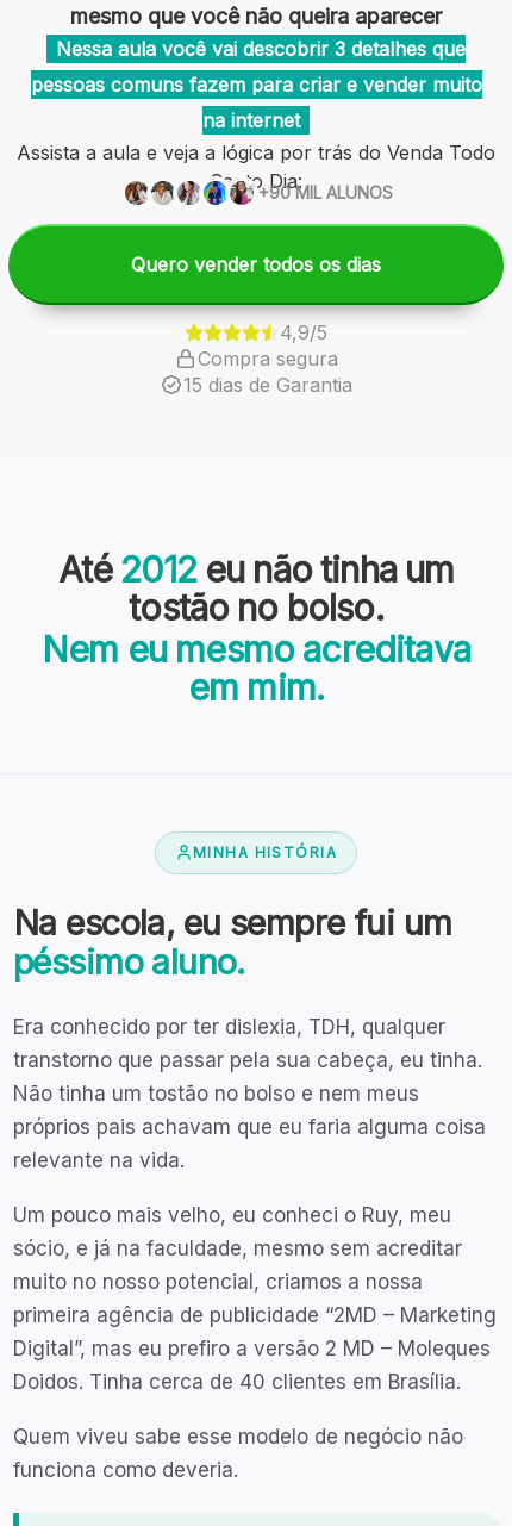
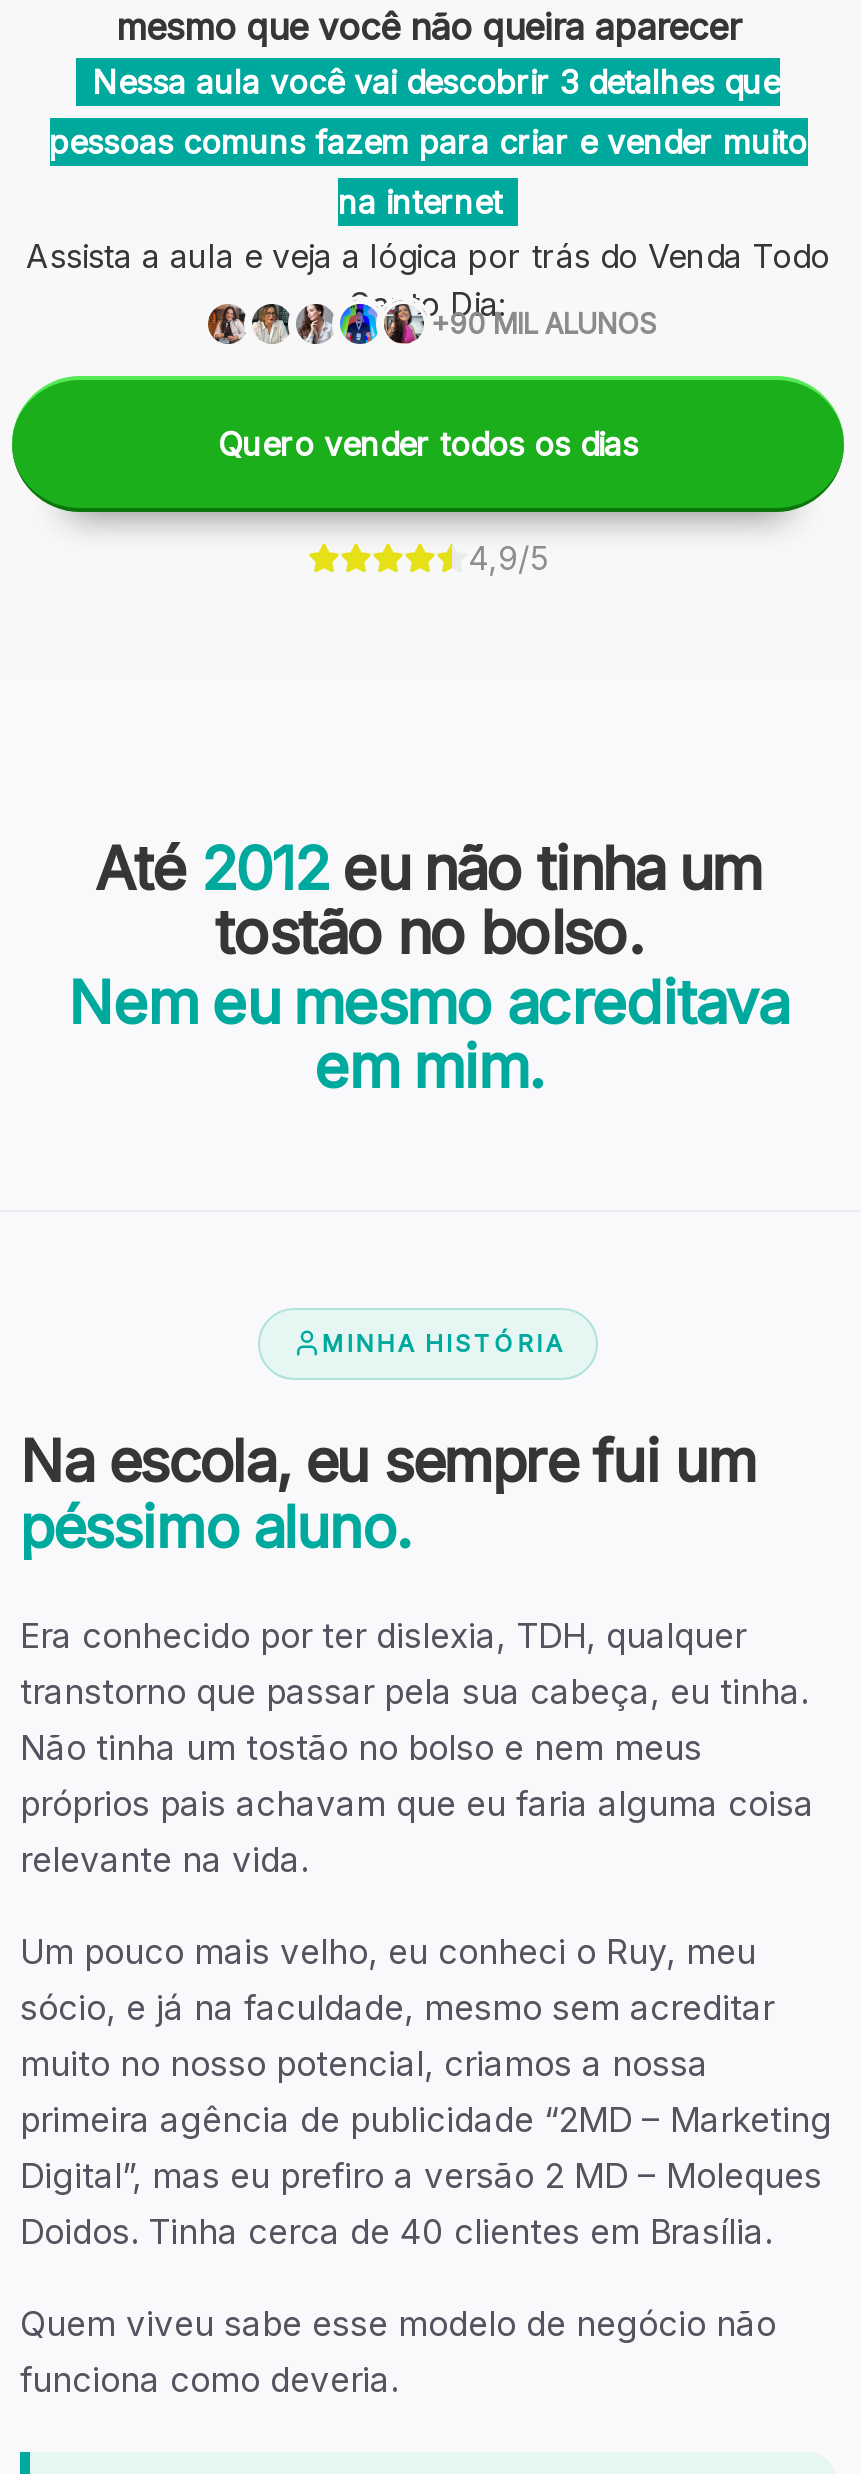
- Compra segura
- 15 dias de Garantia
